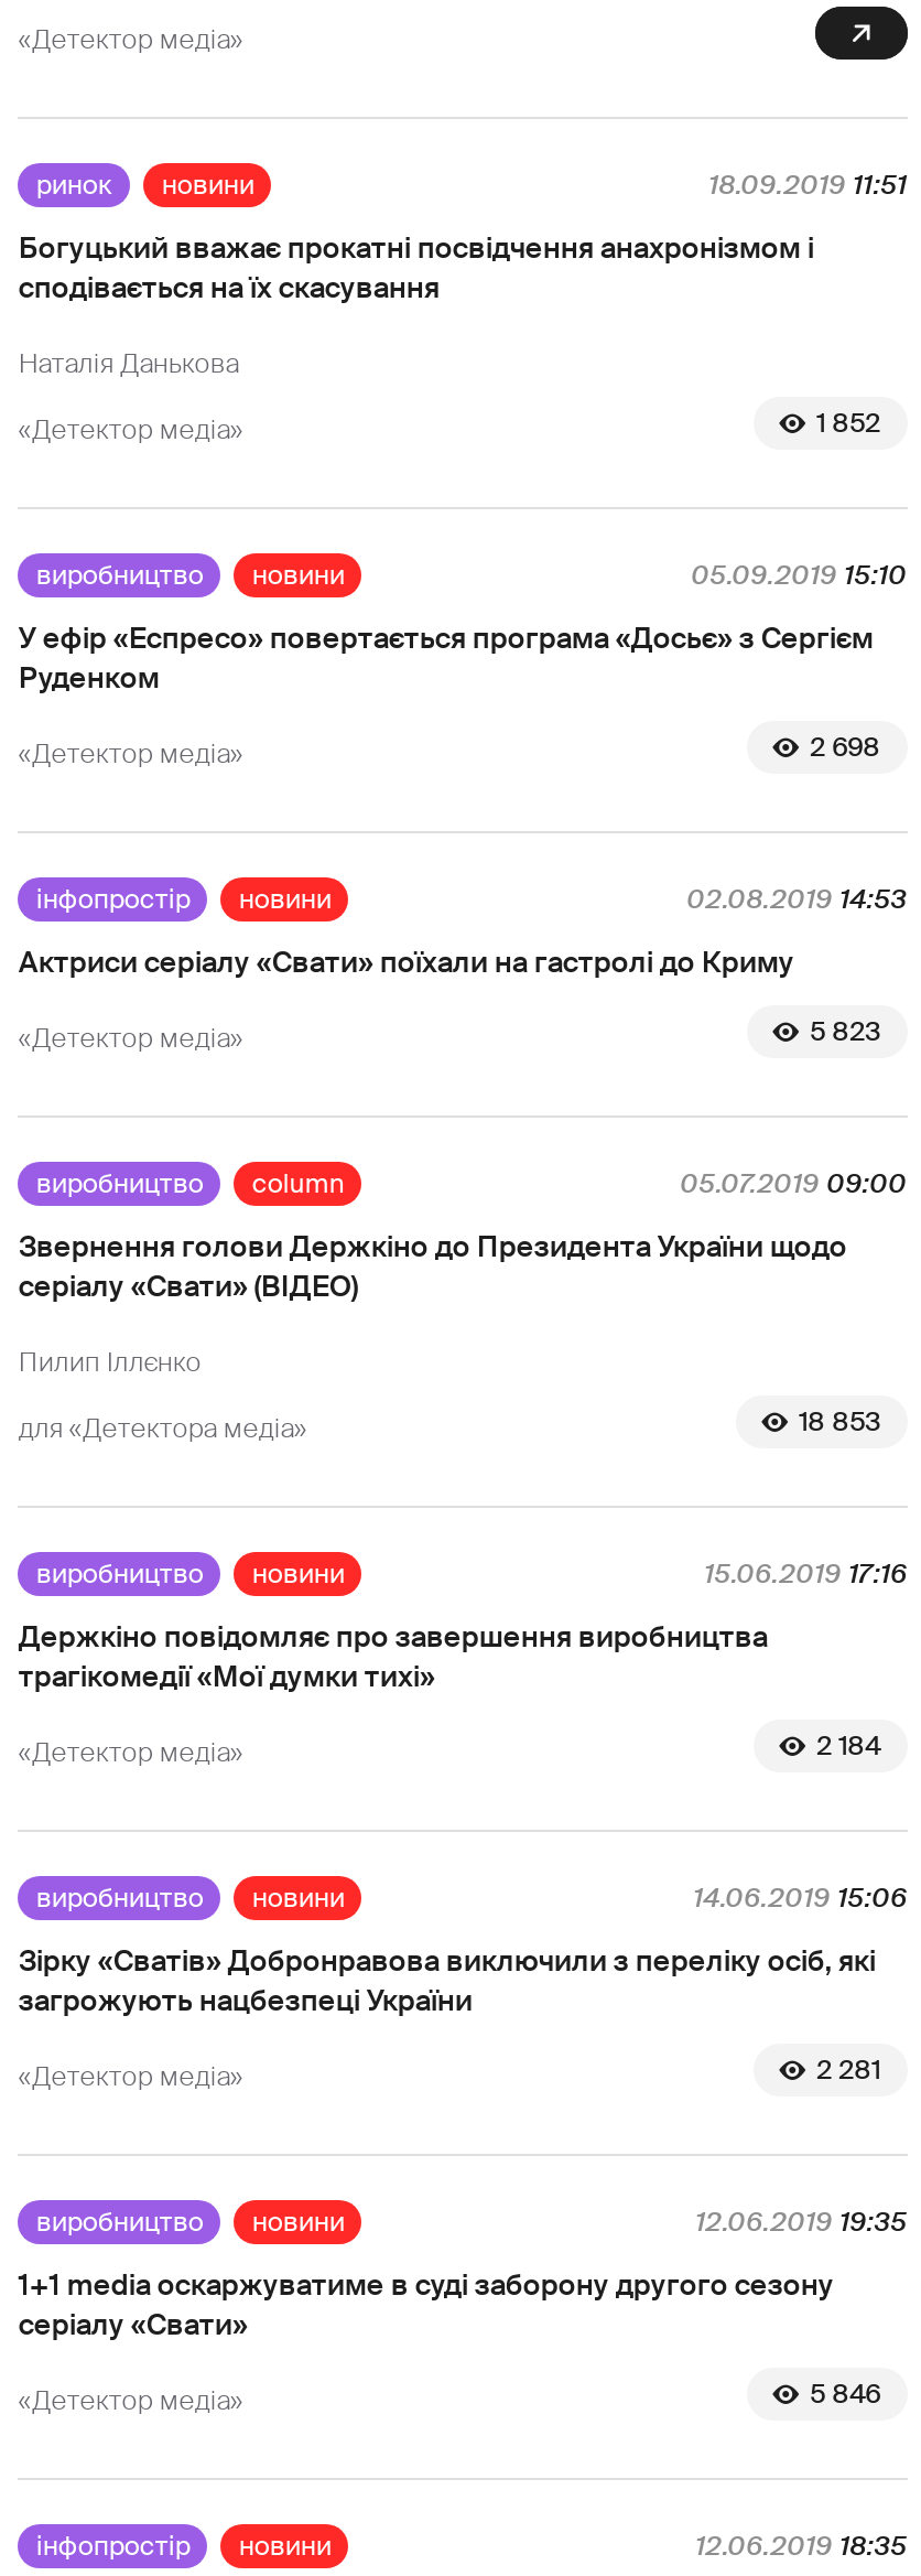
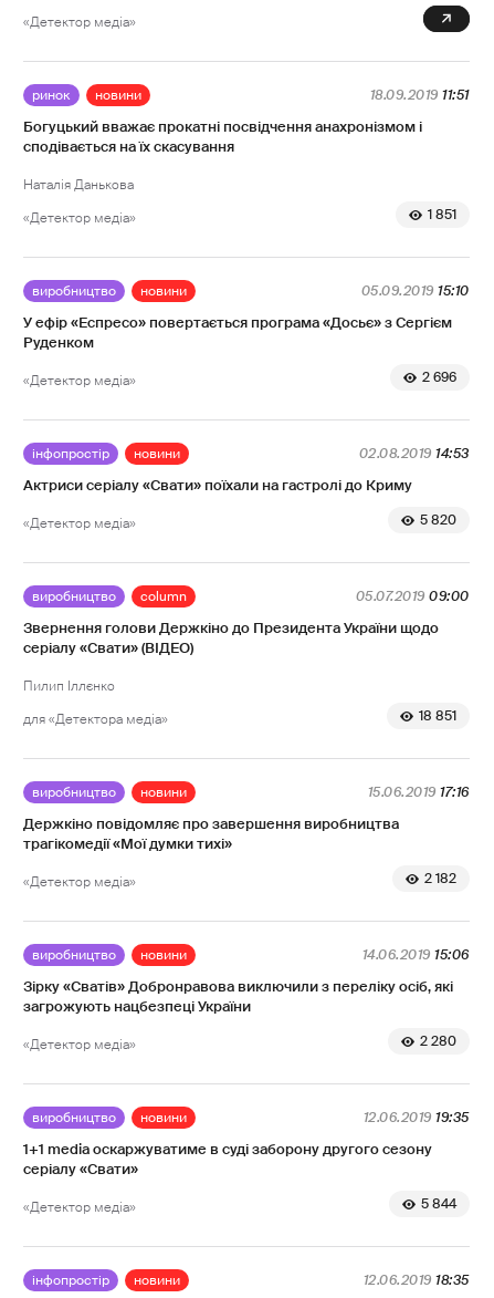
- 1 852
+ 1 851

- 2 698
+ 2 696

- 5 823
+ 5 820

- 18 853
+ 18 851

- 2 184
+ 2 182

- 2 281
+ 2 280

- 5 846
+ 5 844
